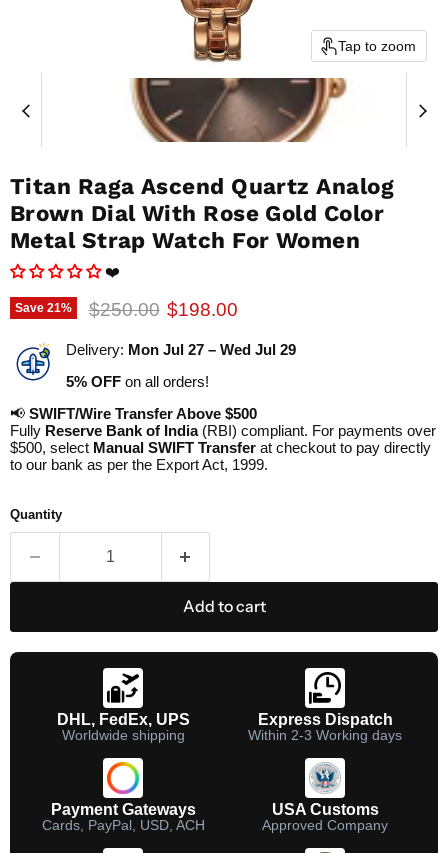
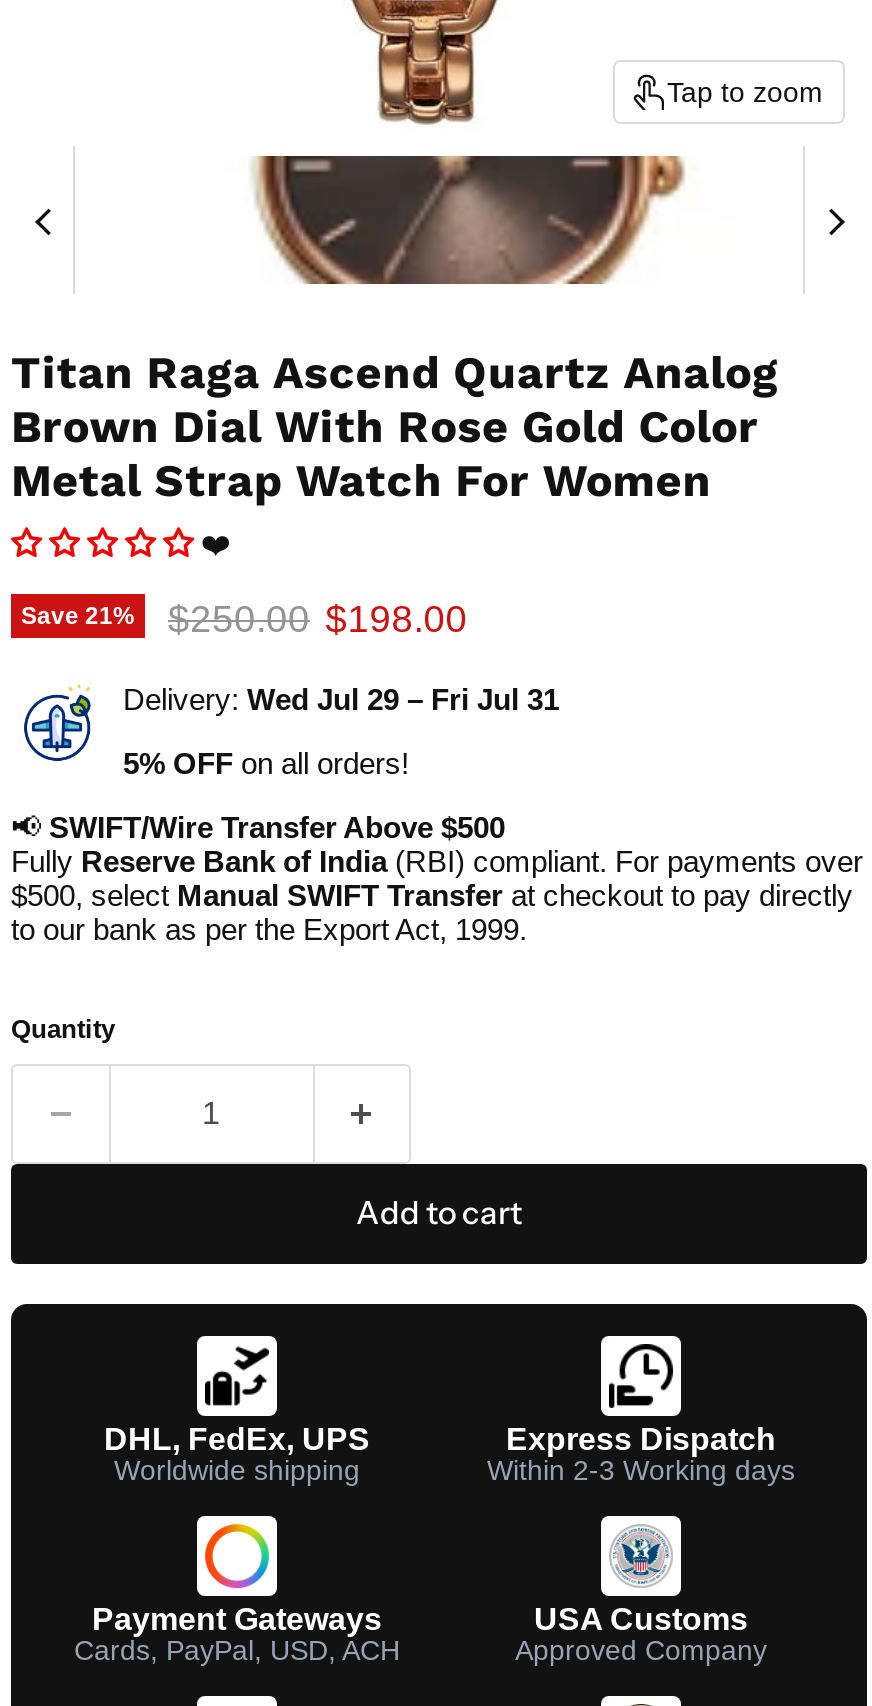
- Delivery: Mon Jul 27 – Wed Jul 29
+ Delivery: Wed Jul 29 – Fri Jul 31
